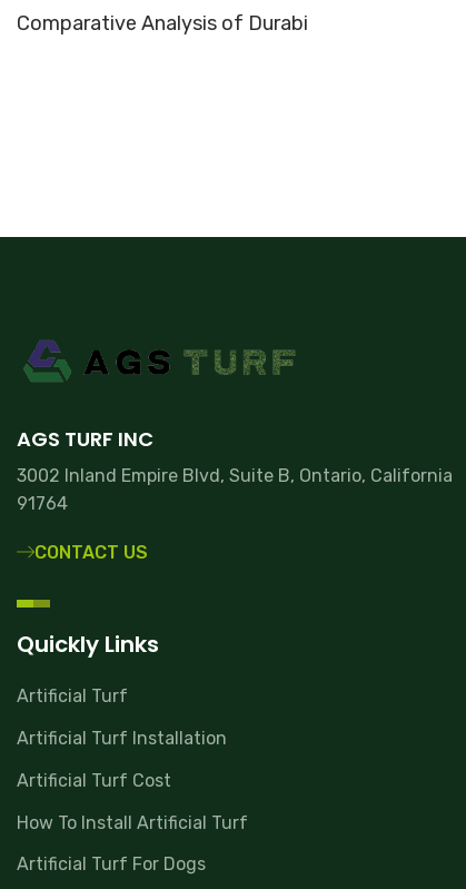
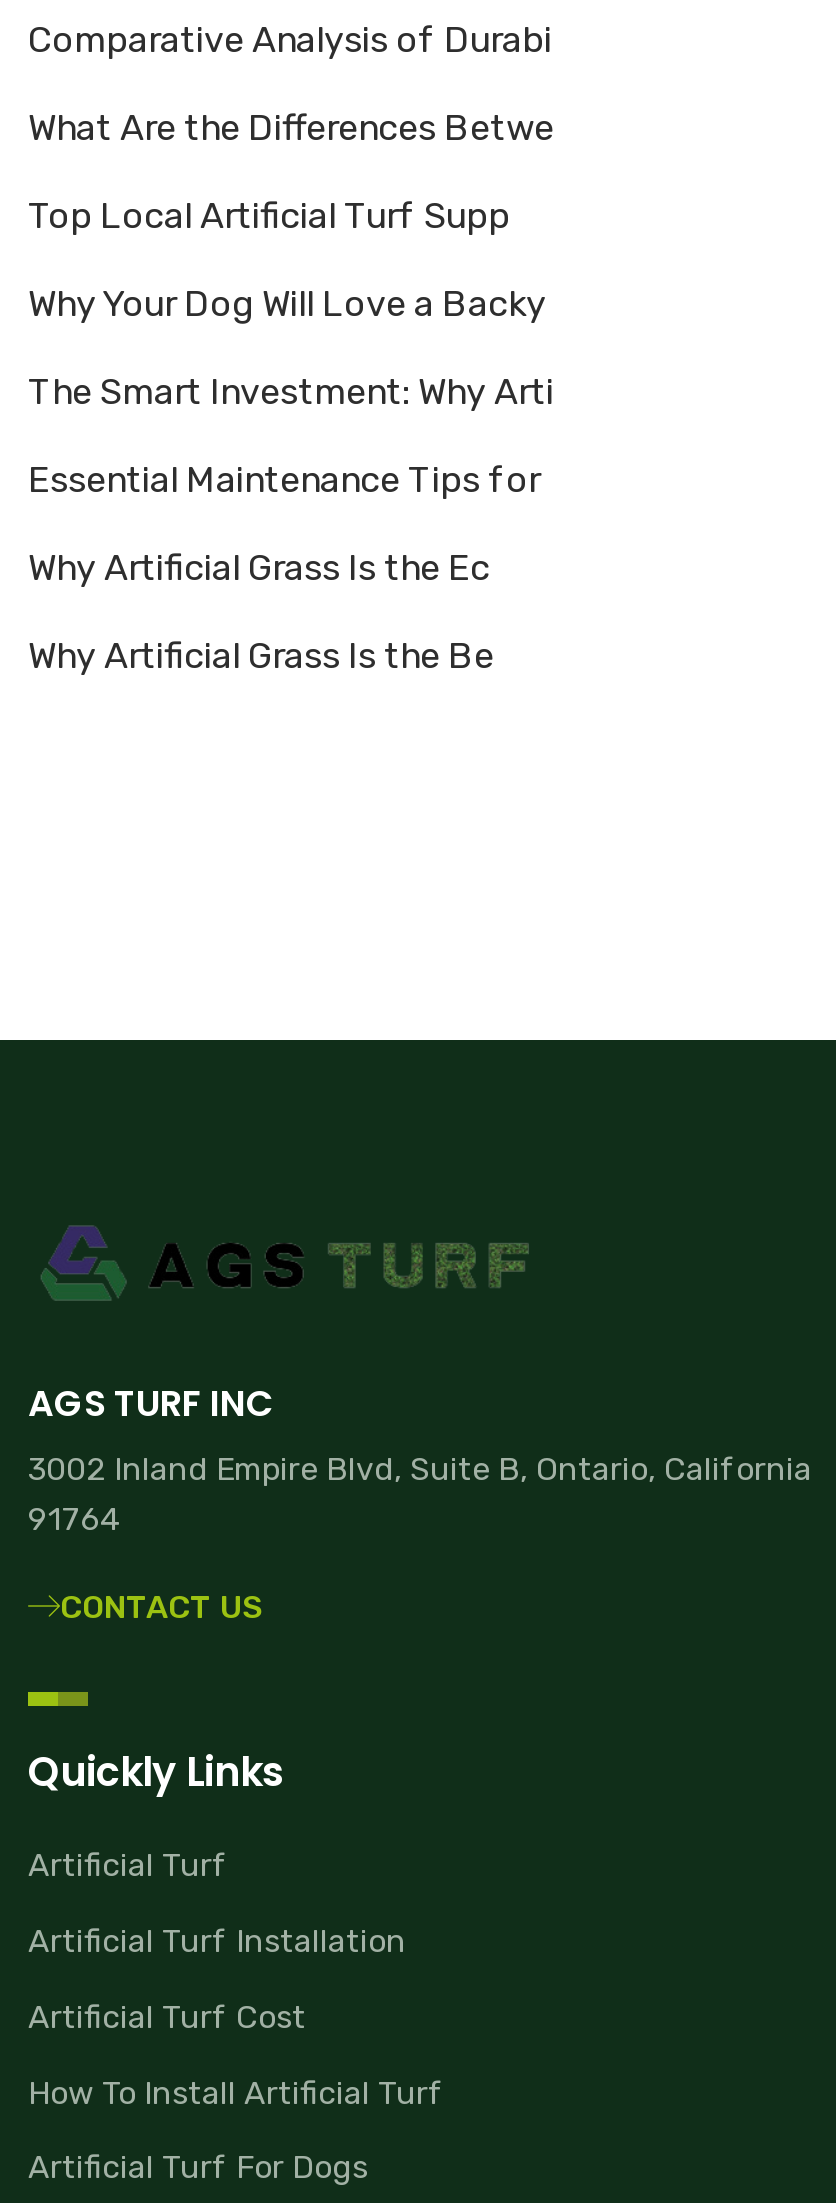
+ What Are the Differences Betwe
+ Top Local Artificial Turf Supp
+ Why Your Dog Will Love a Backy
+ The Smart Investment: Why Arti
+ Essential Maintenance Tips for
+ Why Artificial Grass Is the Ec
+ Why Artificial Grass Is the Be
